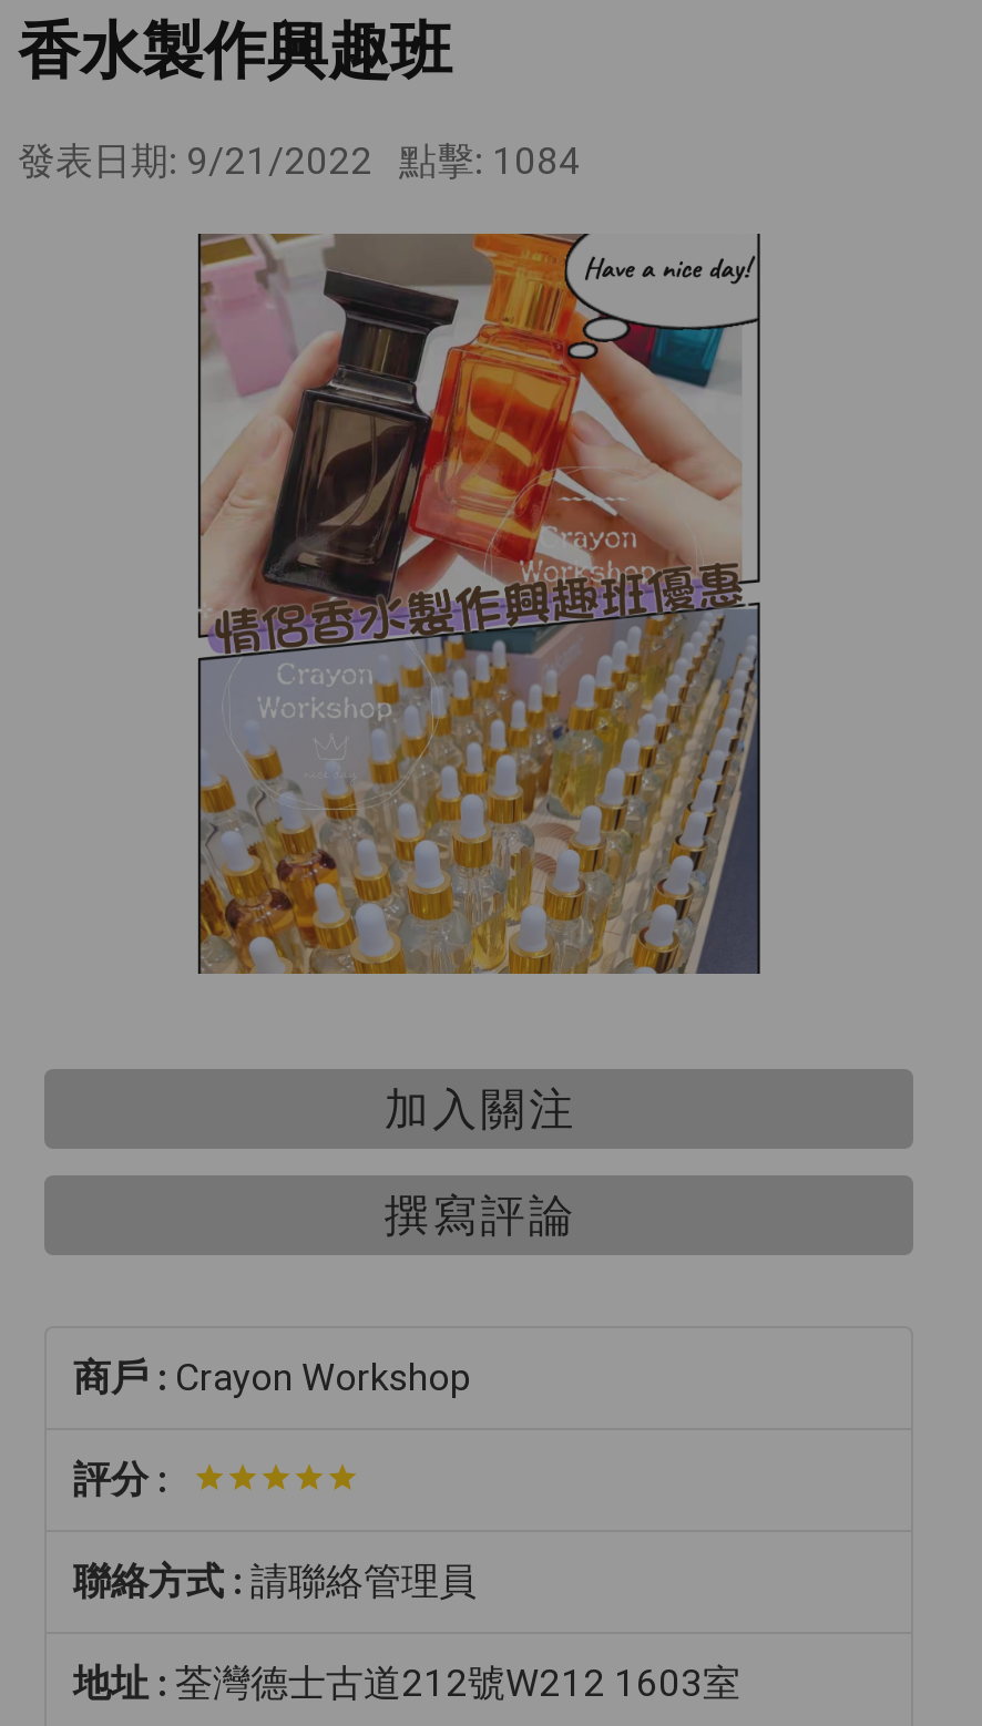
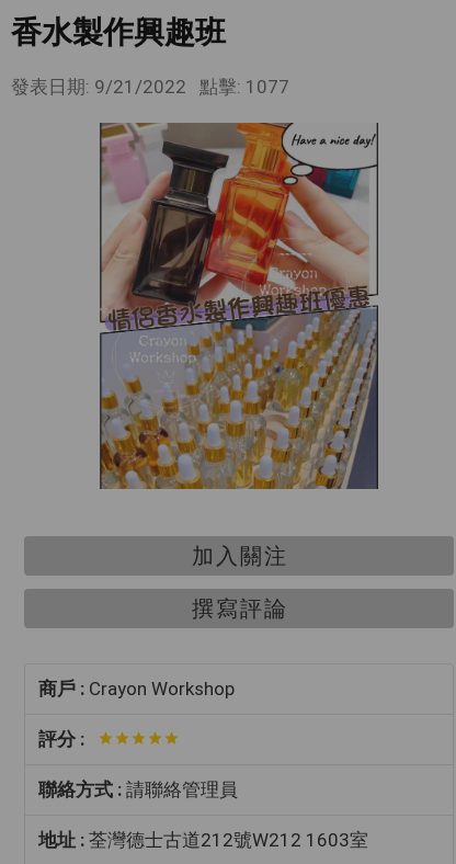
- 發表日期: 9/21/2022 點擊: 1084
+ 發表日期: 9/21/2022 點擊: 1077
